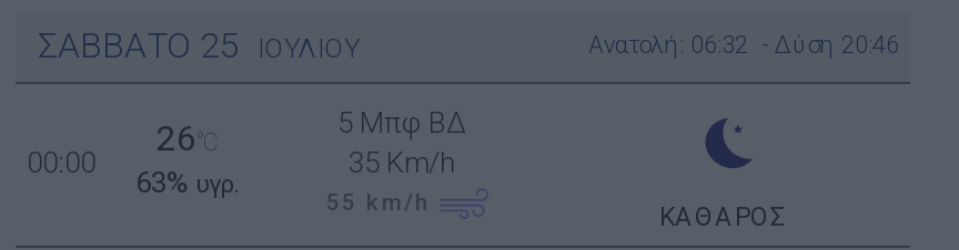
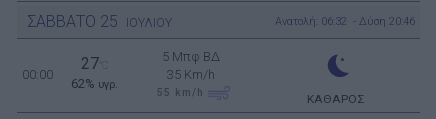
- 26°C
+ 27°C

- 63% υγρ.
+ 62% υγρ.
